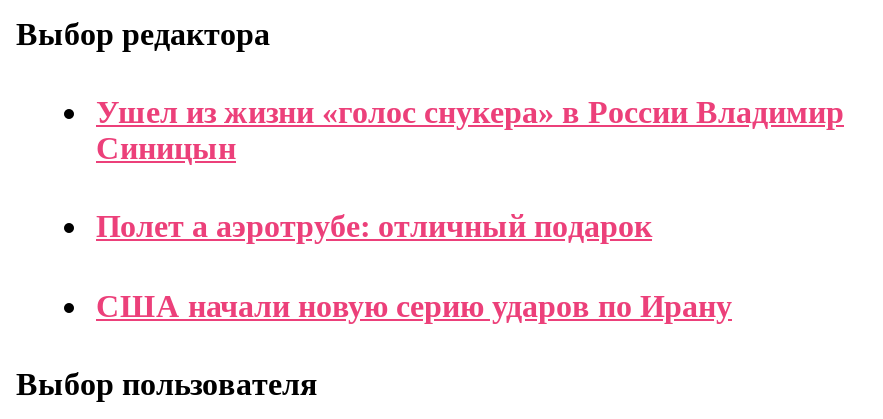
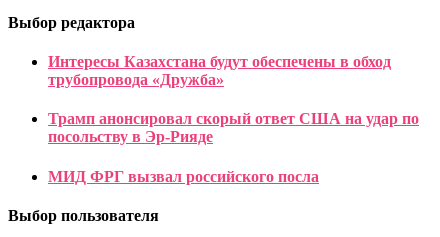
- Ушел из жизни «голос снукера» в России Владимир
- Синицын
+ Интересы Казахстана будут обеспечены в обход
+ трубопровода «Дружба»

- Полет а аэротрубе: отличный подарок
+ Трамп анонсировал скорый ответ США на удар по
+ посольству в Эр-Рияде

- США начали новую серию ударов по Ирану
+ МИД ФРГ вызвал российского посла
